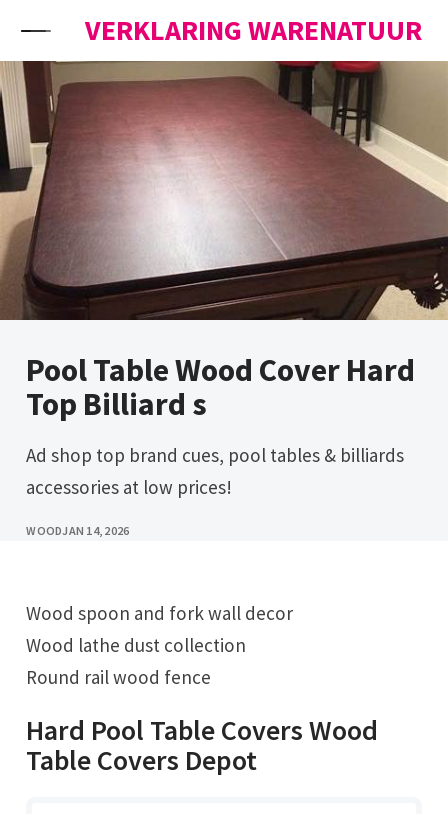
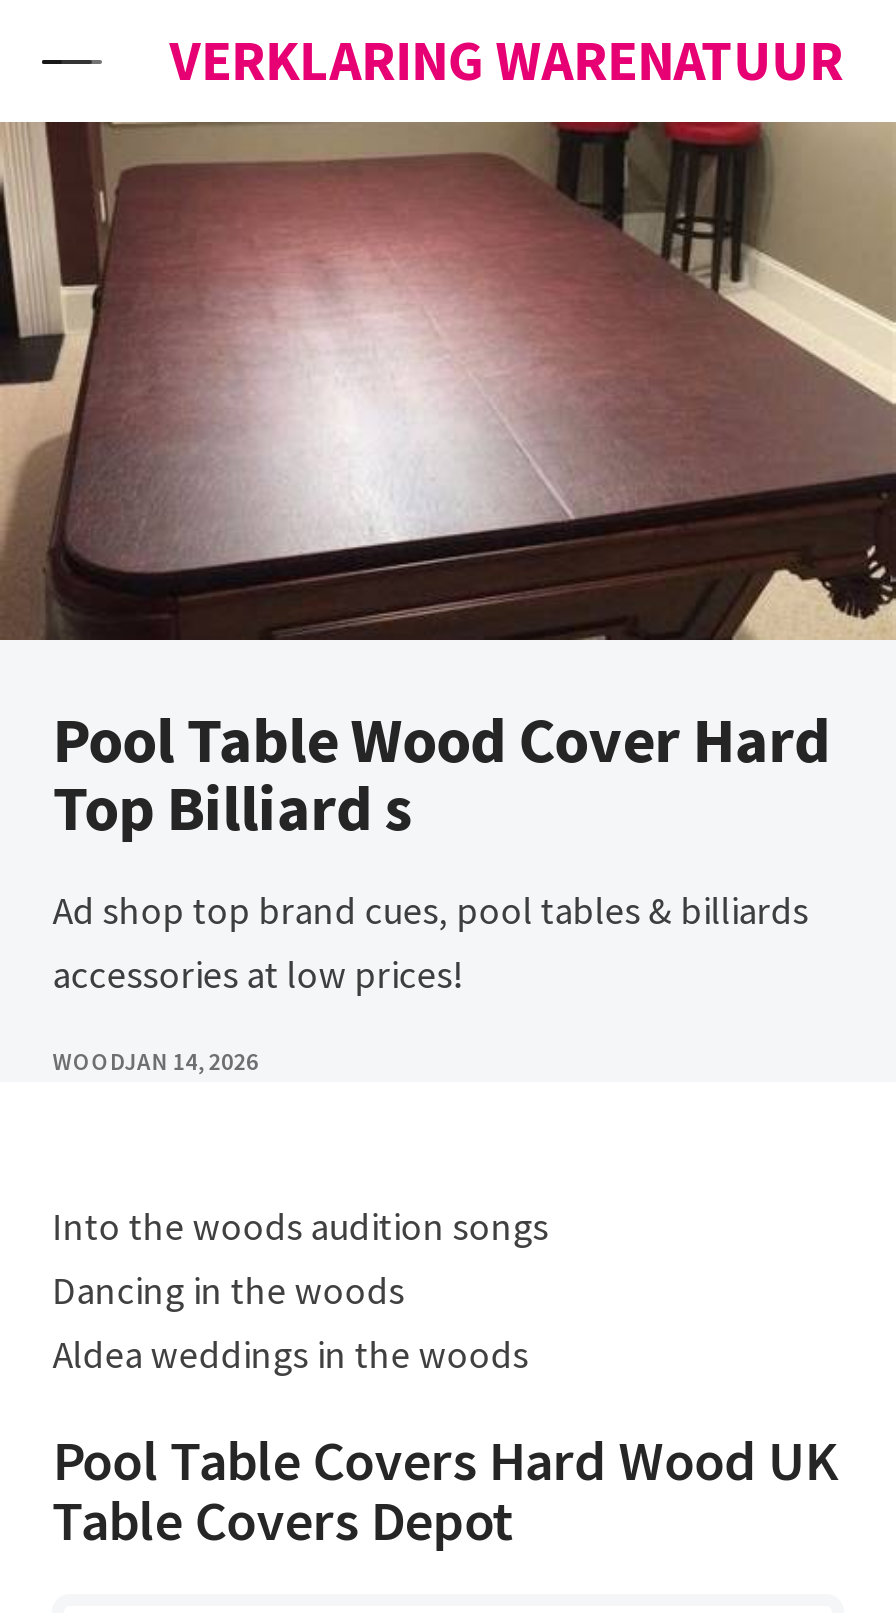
- Wood spoon and fork wall decor
- Wood lathe dust collection
- Round rail wood fence
+ Into the woods audition songs
+ Dancing in the woods
+ Aldea weddings in the woods

- Hard Pool Table Covers Wood
+ Pool Table Covers Hard Wood UK
